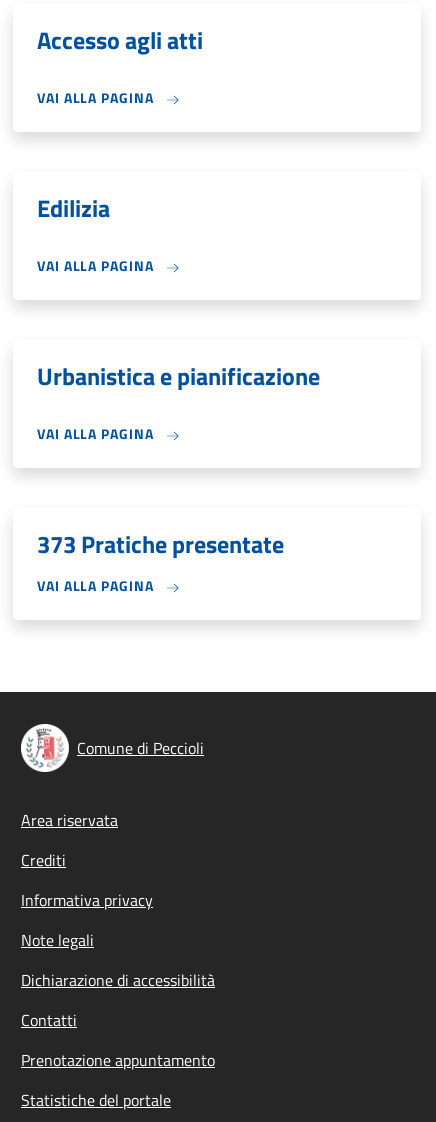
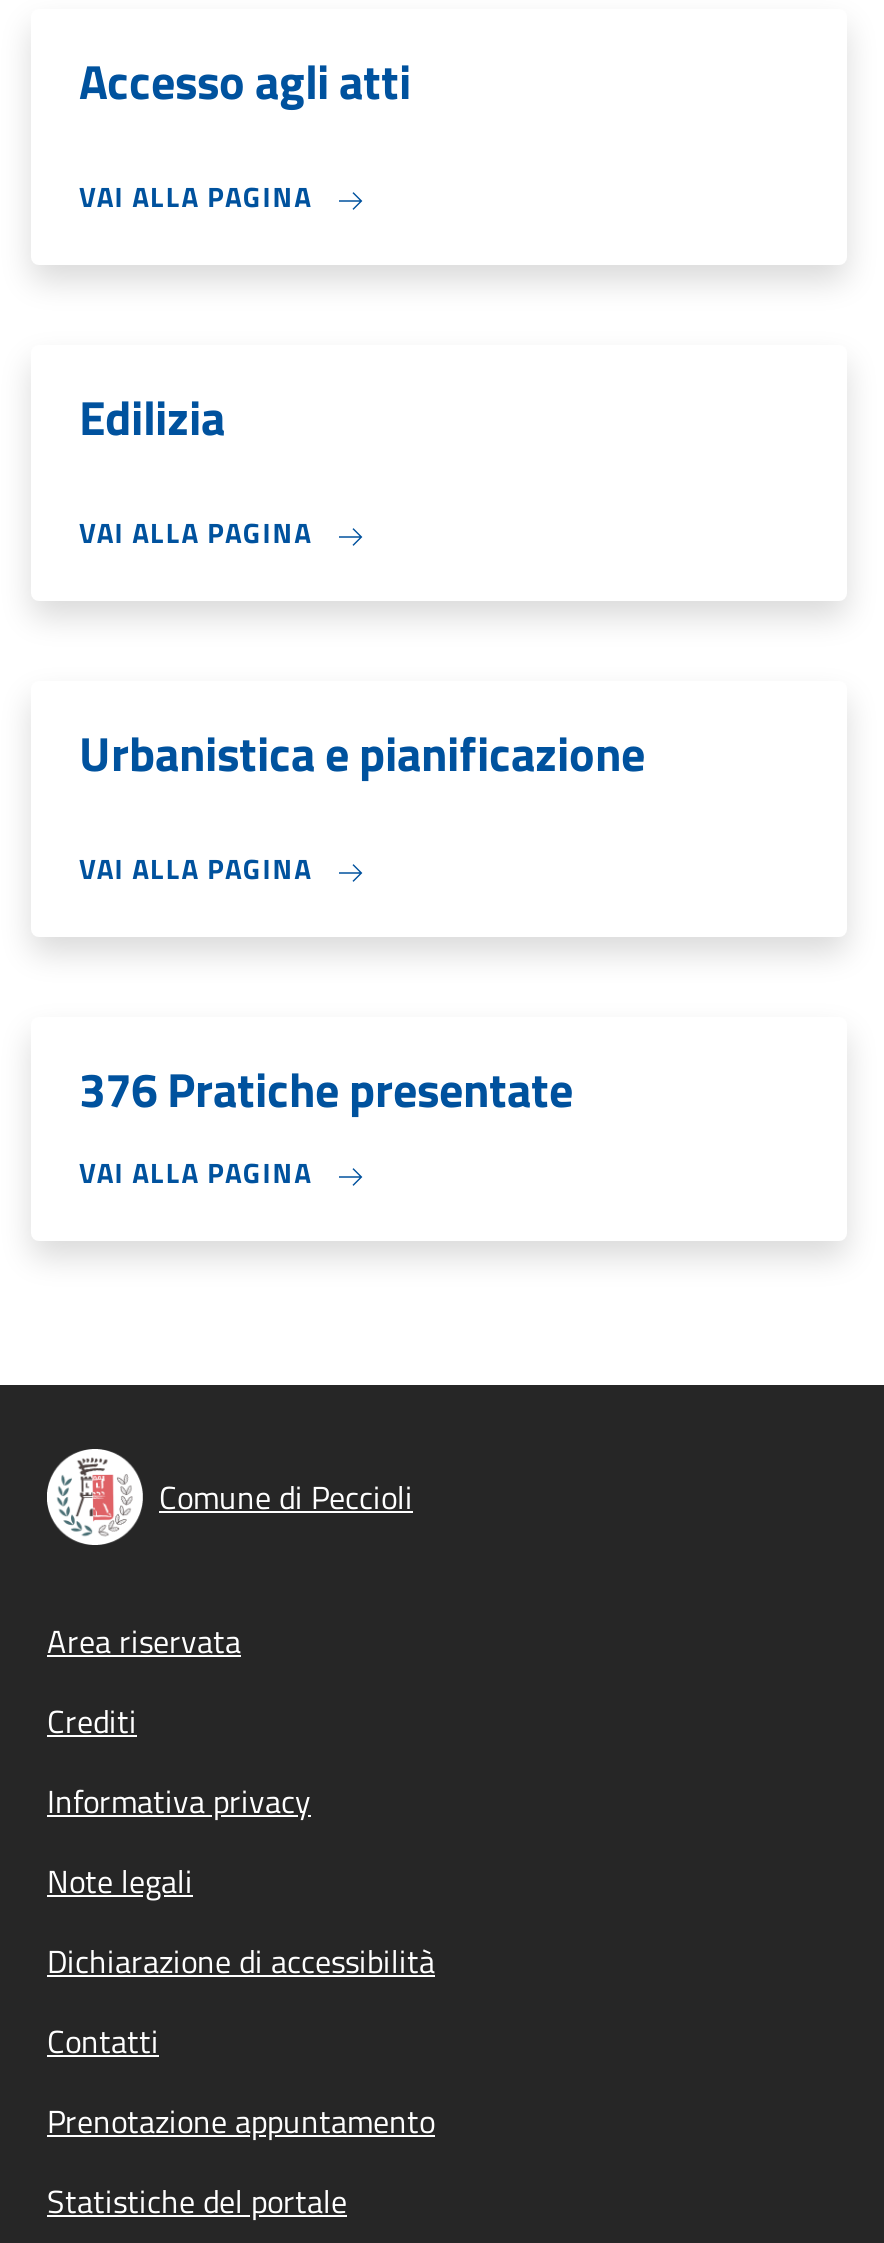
- 373 Pratiche presentate
+ 376 Pratiche presentate
